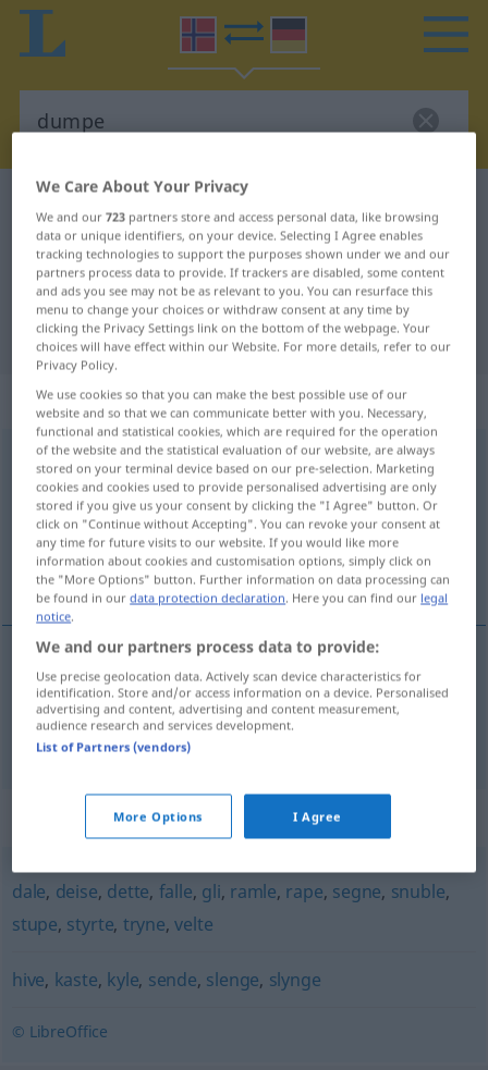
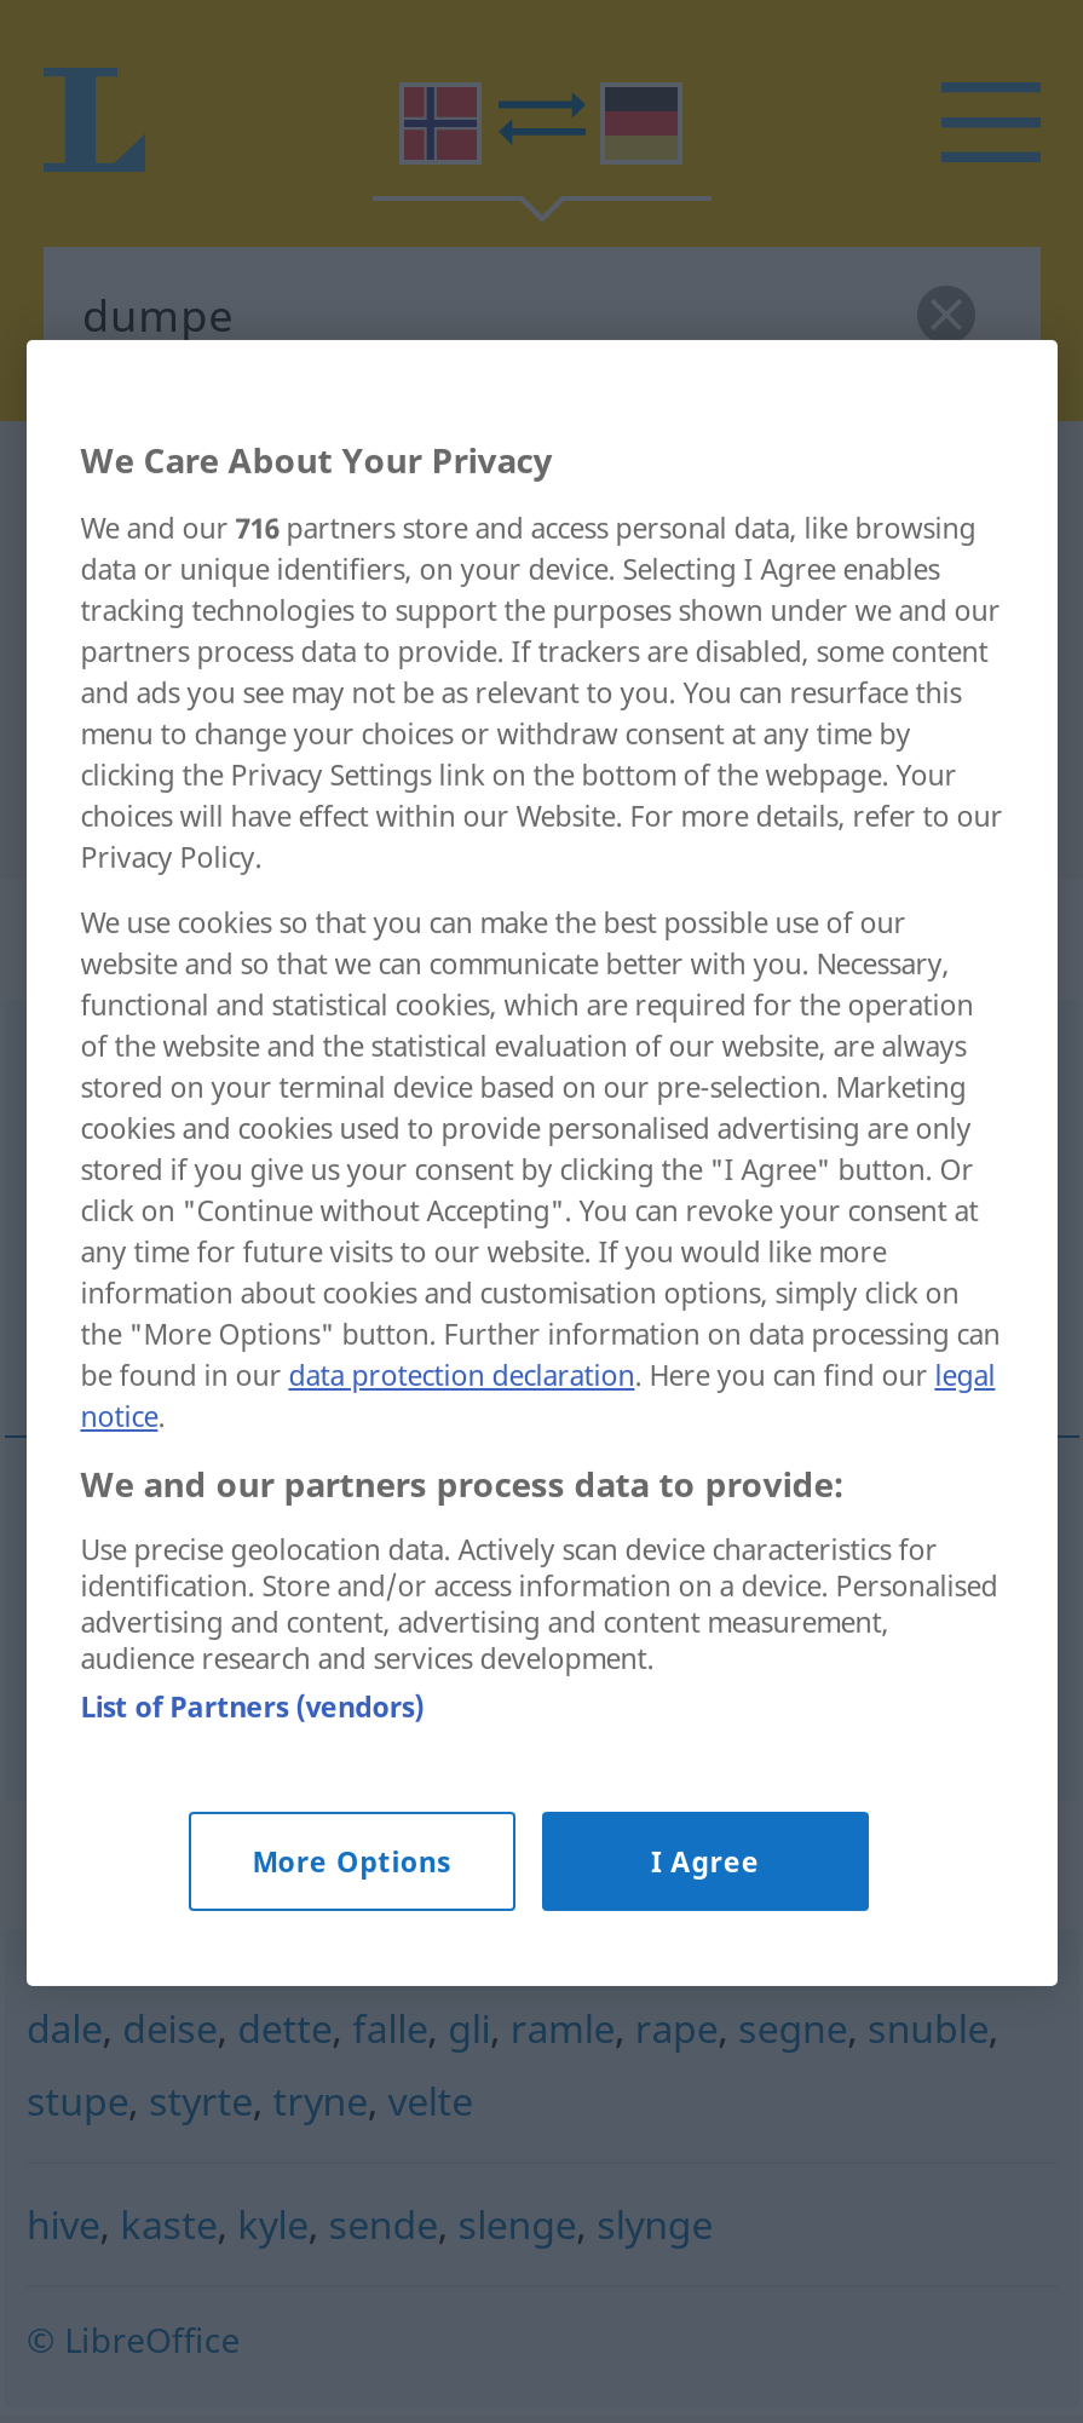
- We and our 723 partners store and access personal data, like browsing
+ We and our 716 partners store and access personal data, like browsing
